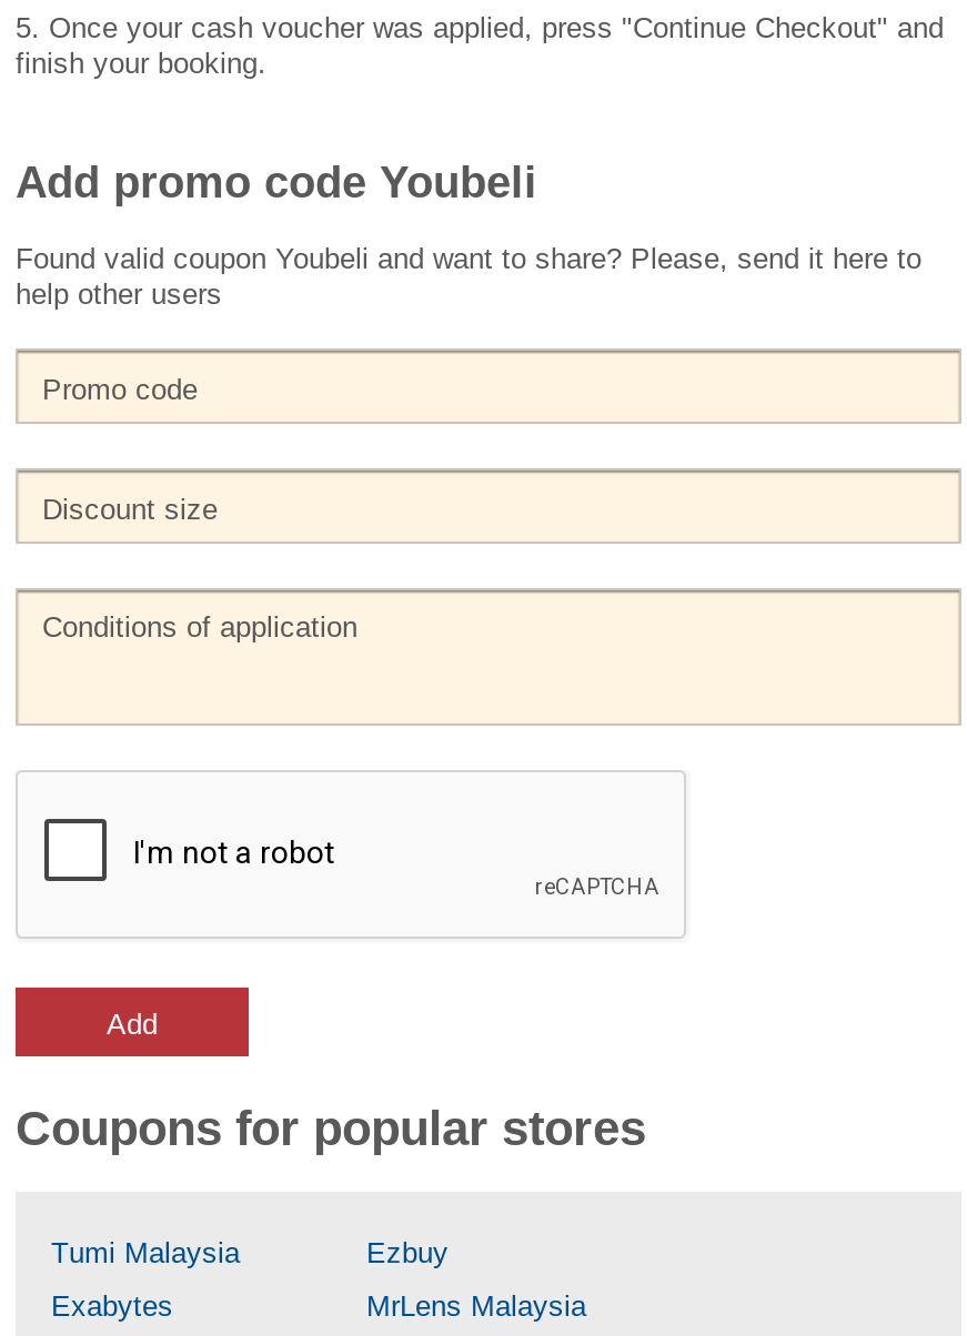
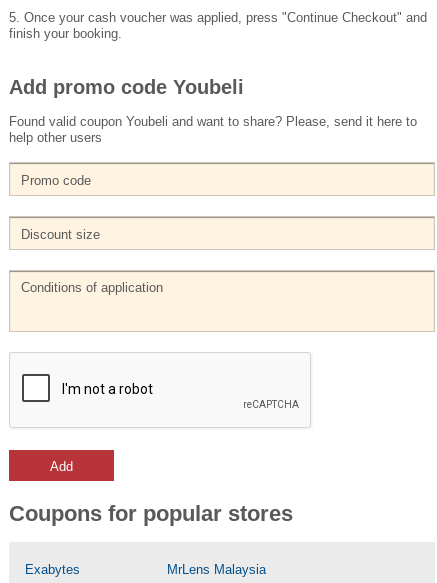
- Tumi Malaysia
- Ezbuy
